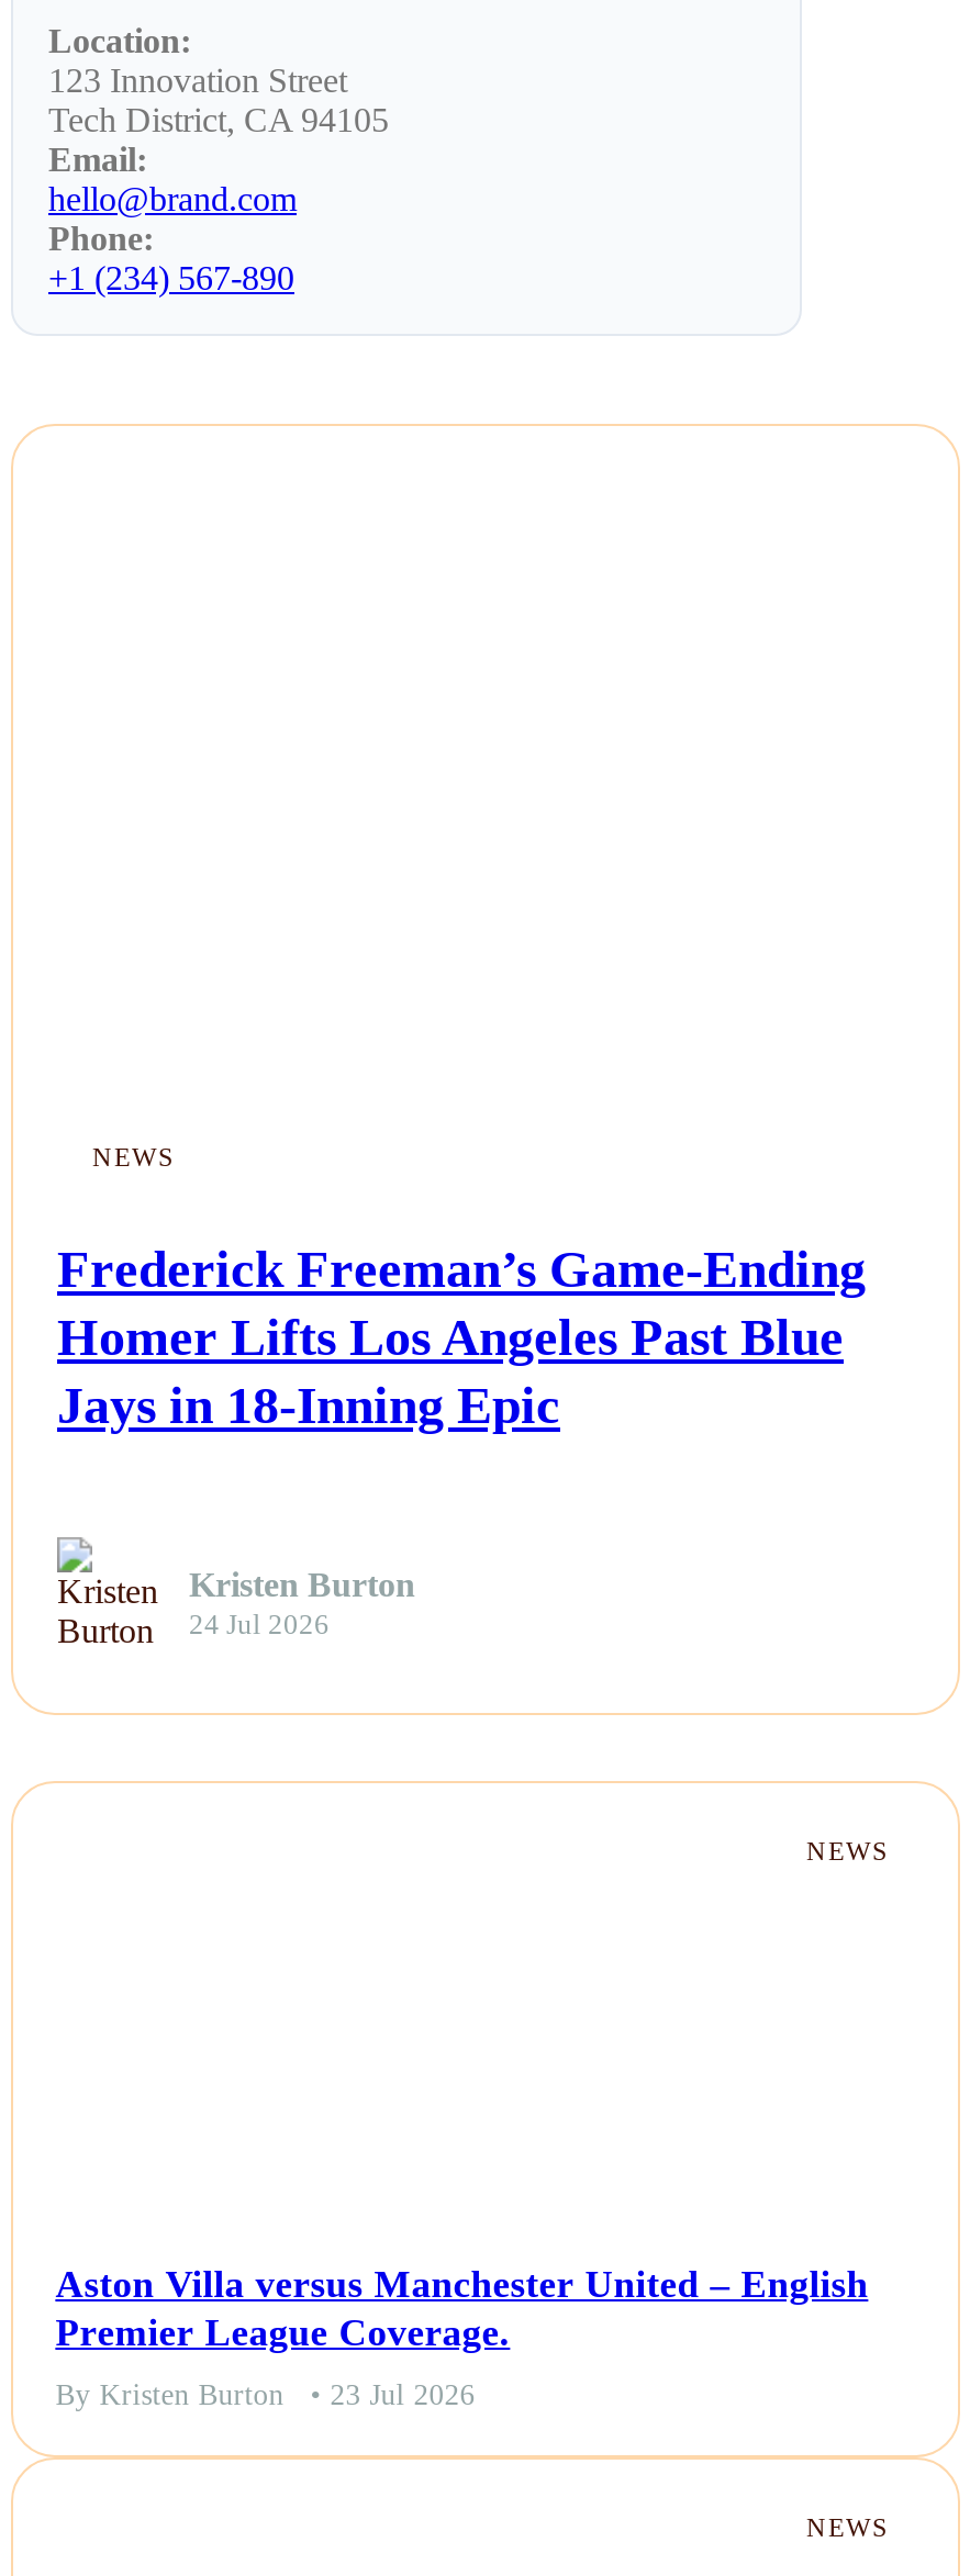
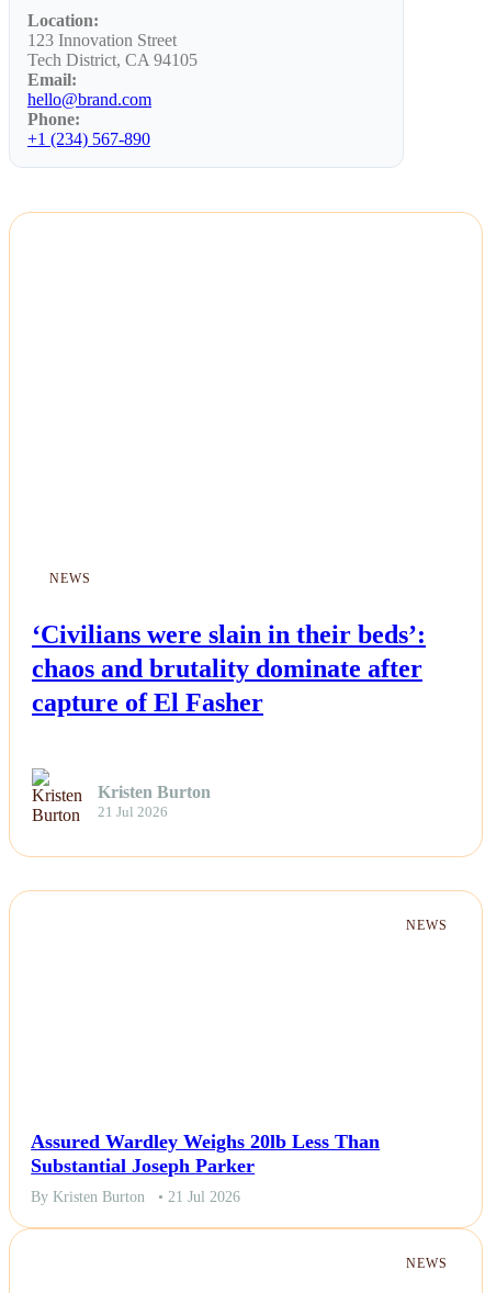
- Frederick Freeman’s Game-Ending
- Homer Lifts Los Angeles Past Blue
- Jays in 18-Inning Epic
+ ‘Civilians were slain in their beds’:
+ chaos and brutality dominate after
+ capture of El Fasher

- 24 Jul 2026
+ 21 Jul 2026

- Aston Villa versus Manchester United – English
- Premier League Coverage.
+ Assured Wardley Weighs 20lb Less Than
+ Substantial Joseph Parker

- By Kristen Burton • 23 Jul 2026
+ By Kristen Burton • 21 Jul 2026
